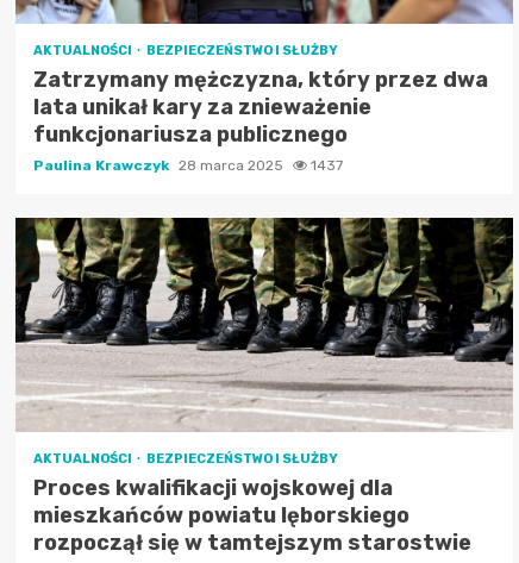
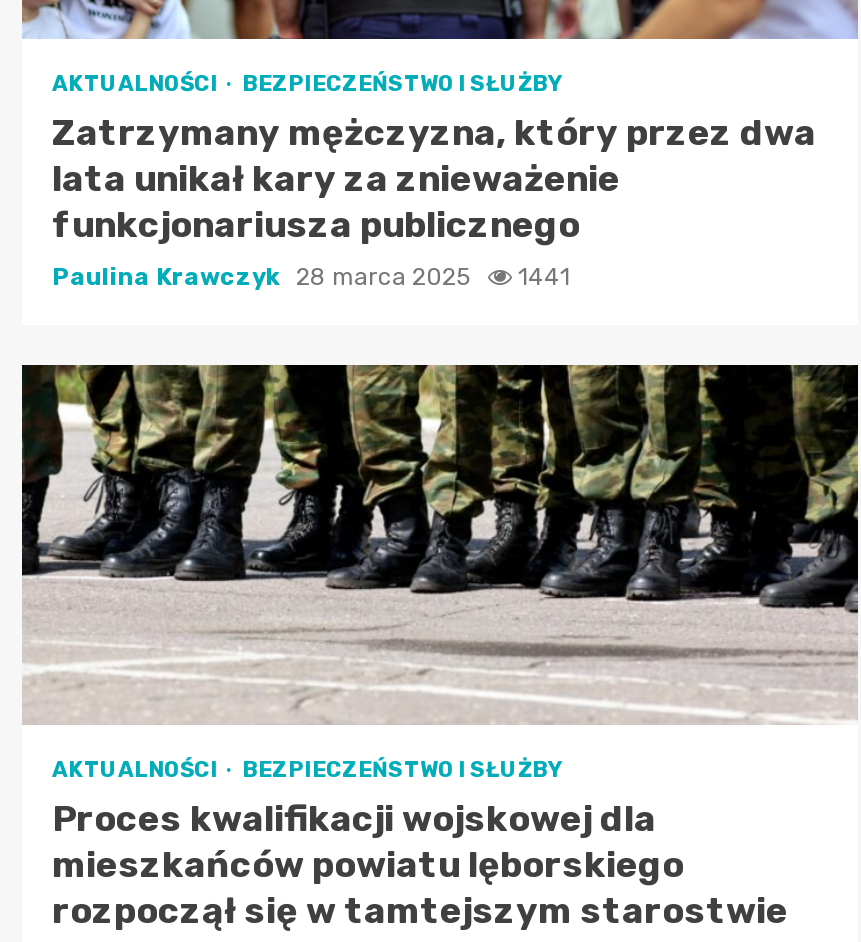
- Paulina Krawczyk 28 marca 2025 1437
+ Paulina Krawczyk 28 marca 2025 1441
